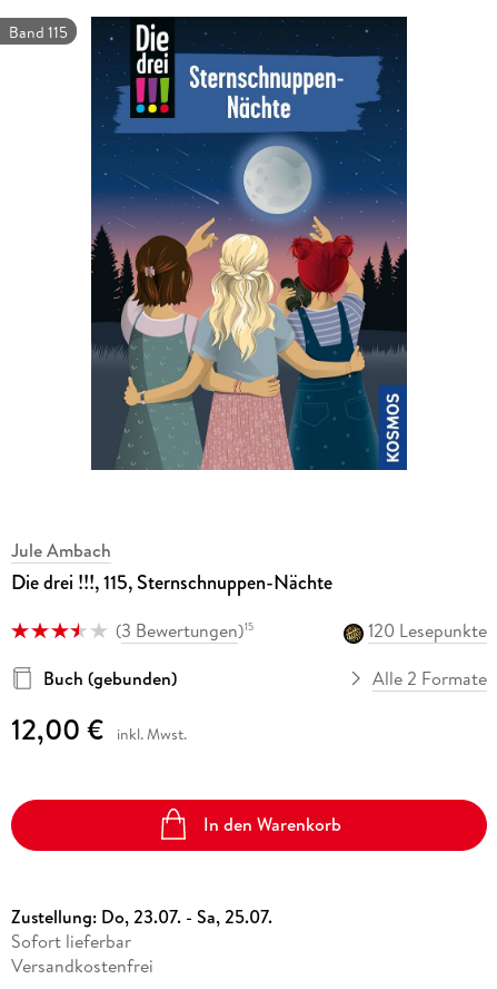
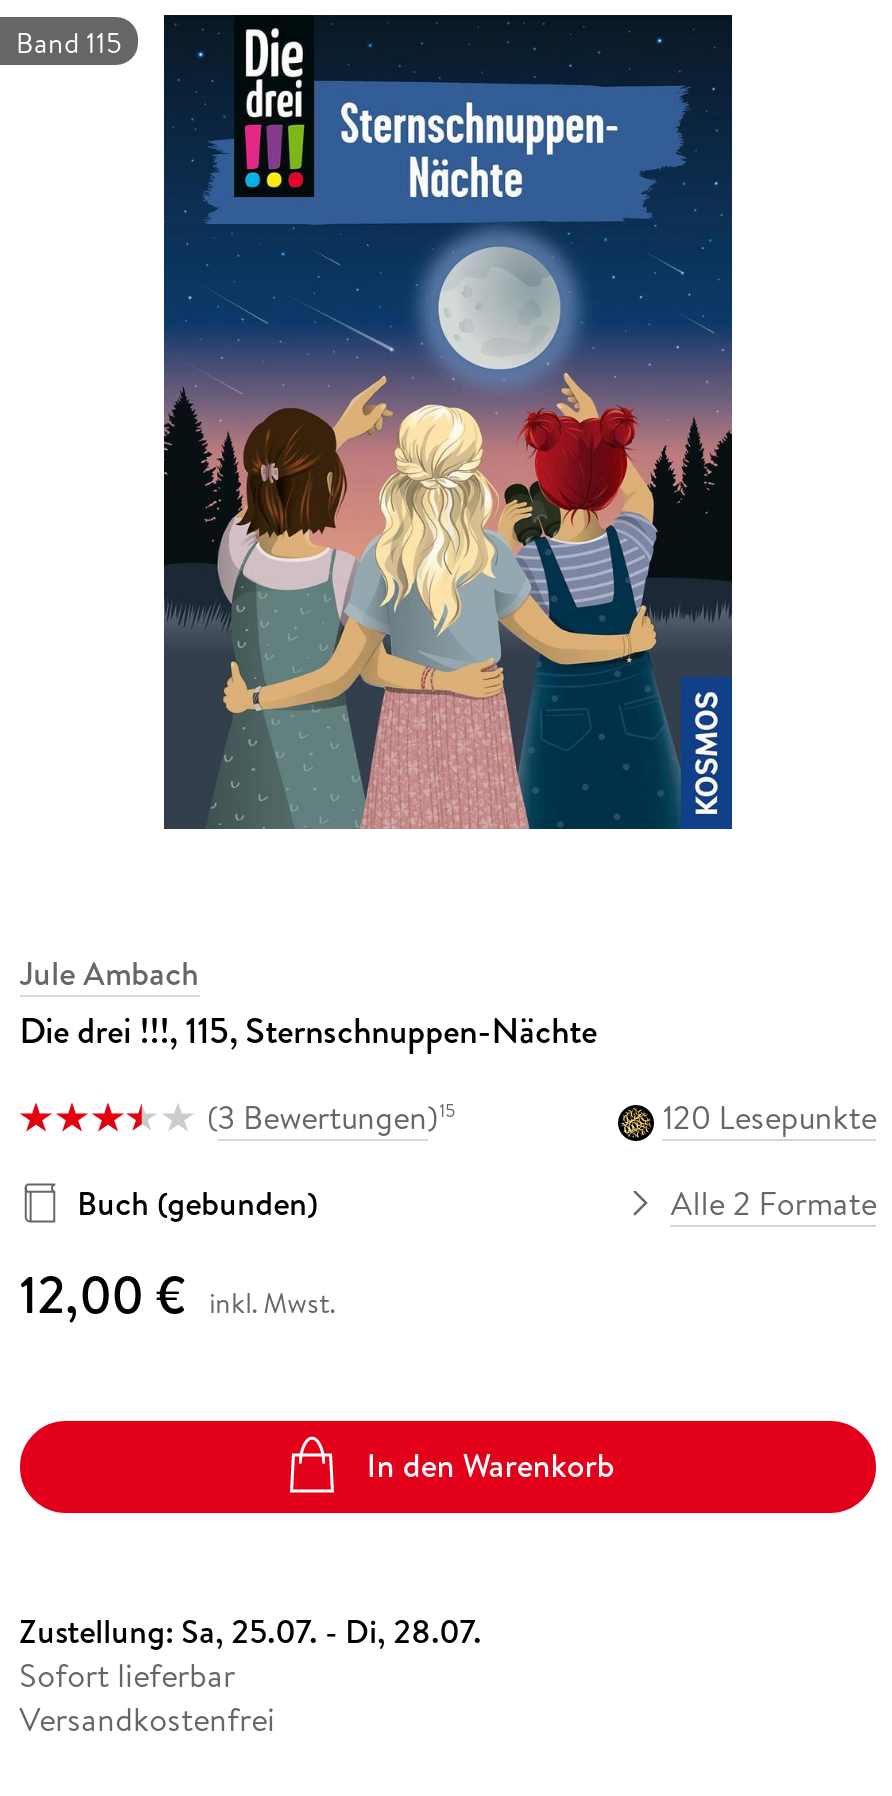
- Zustellung: Do, 23.07. - Sa, 25.07.
+ Zustellung: Sa, 25.07. - Di, 28.07.
